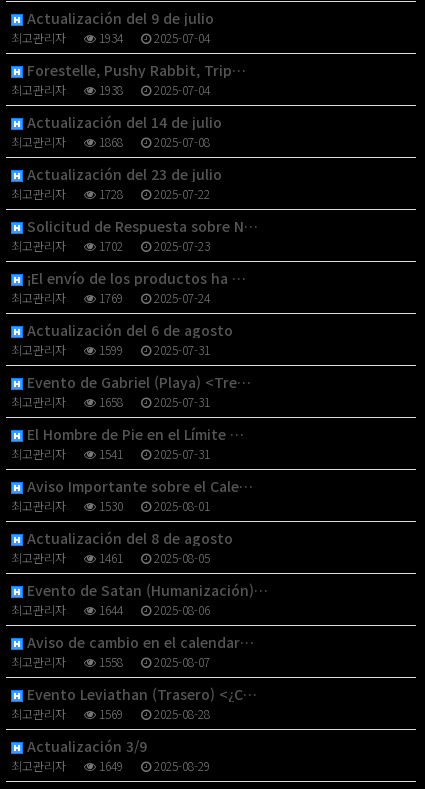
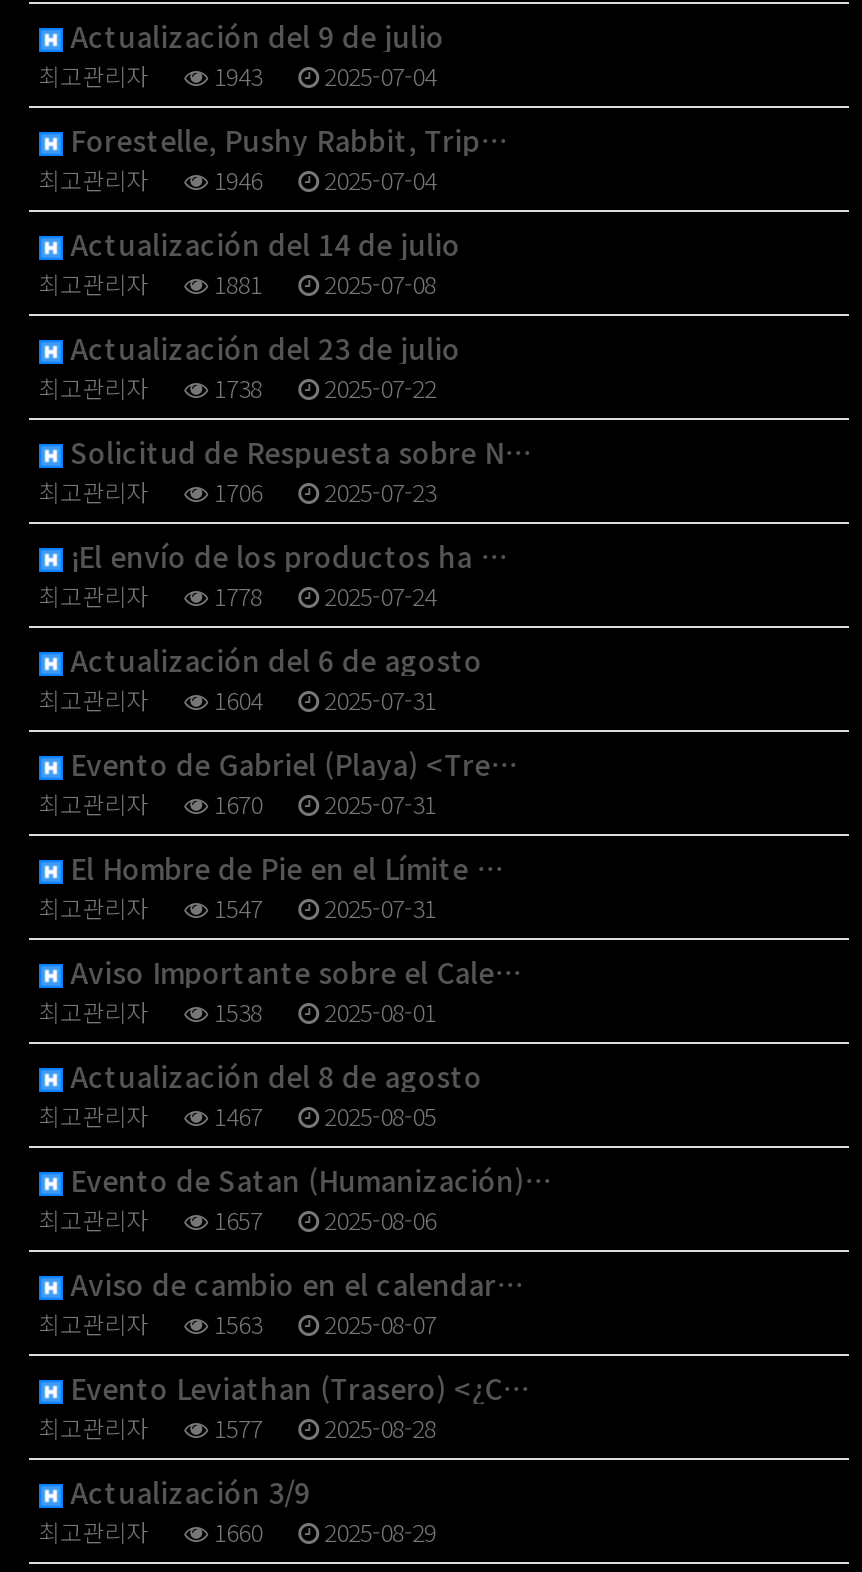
- 최고관리자 1934 2025-07-04
+ 최고관리자 1943 2025-07-04

- 최고관리자 1938 2025-07-04
+ 최고관리자 1946 2025-07-04

- 최고관리자 1868 2025-07-08
+ 최고관리자 1881 2025-07-08

- 최고관리자 1728 2025-07-22
+ 최고관리자 1738 2025-07-22

- 최고관리자 1702 2025-07-23
+ 최고관리자 1706 2025-07-23

- 최고관리자 1769 2025-07-24
+ 최고관리자 1778 2025-07-24

- 최고관리자 1599 2025-07-31
+ 최고관리자 1604 2025-07-31

- 최고관리자 1658 2025-07-31
+ 최고관리자 1670 2025-07-31

- 최고관리자 1541 2025-07-31
+ 최고관리자 1547 2025-07-31

- 최고관리자 1530 2025-08-01
+ 최고관리자 1538 2025-08-01

- 최고관리자 1461 2025-08-05
+ 최고관리자 1467 2025-08-05

- 최고관리자 1644 2025-08-06
+ 최고관리자 1657 2025-08-06

- 최고관리자 1558 2025-08-07
+ 최고관리자 1563 2025-08-07

- 최고관리자 1569 2025-08-28
+ 최고관리자 1577 2025-08-28

- 최고관리자 1649 2025-08-29
+ 최고관리자 1660 2025-08-29
